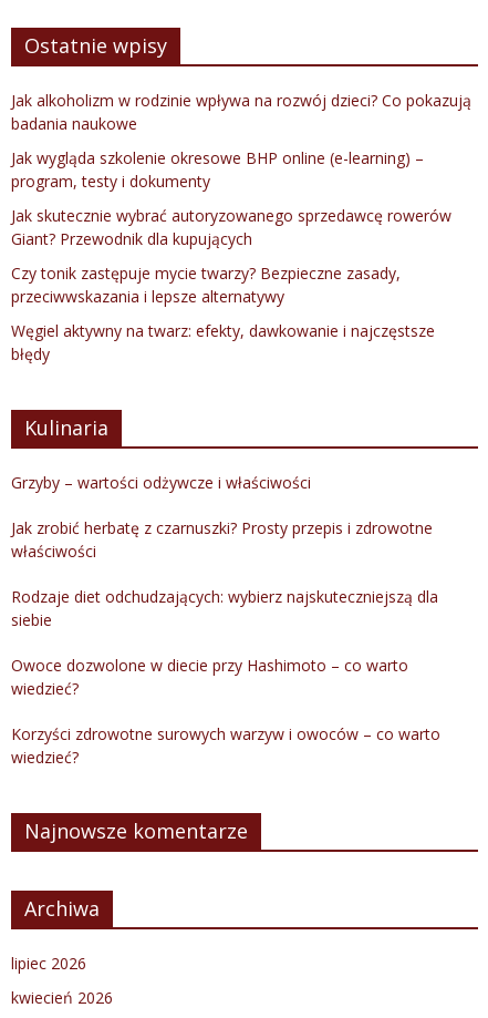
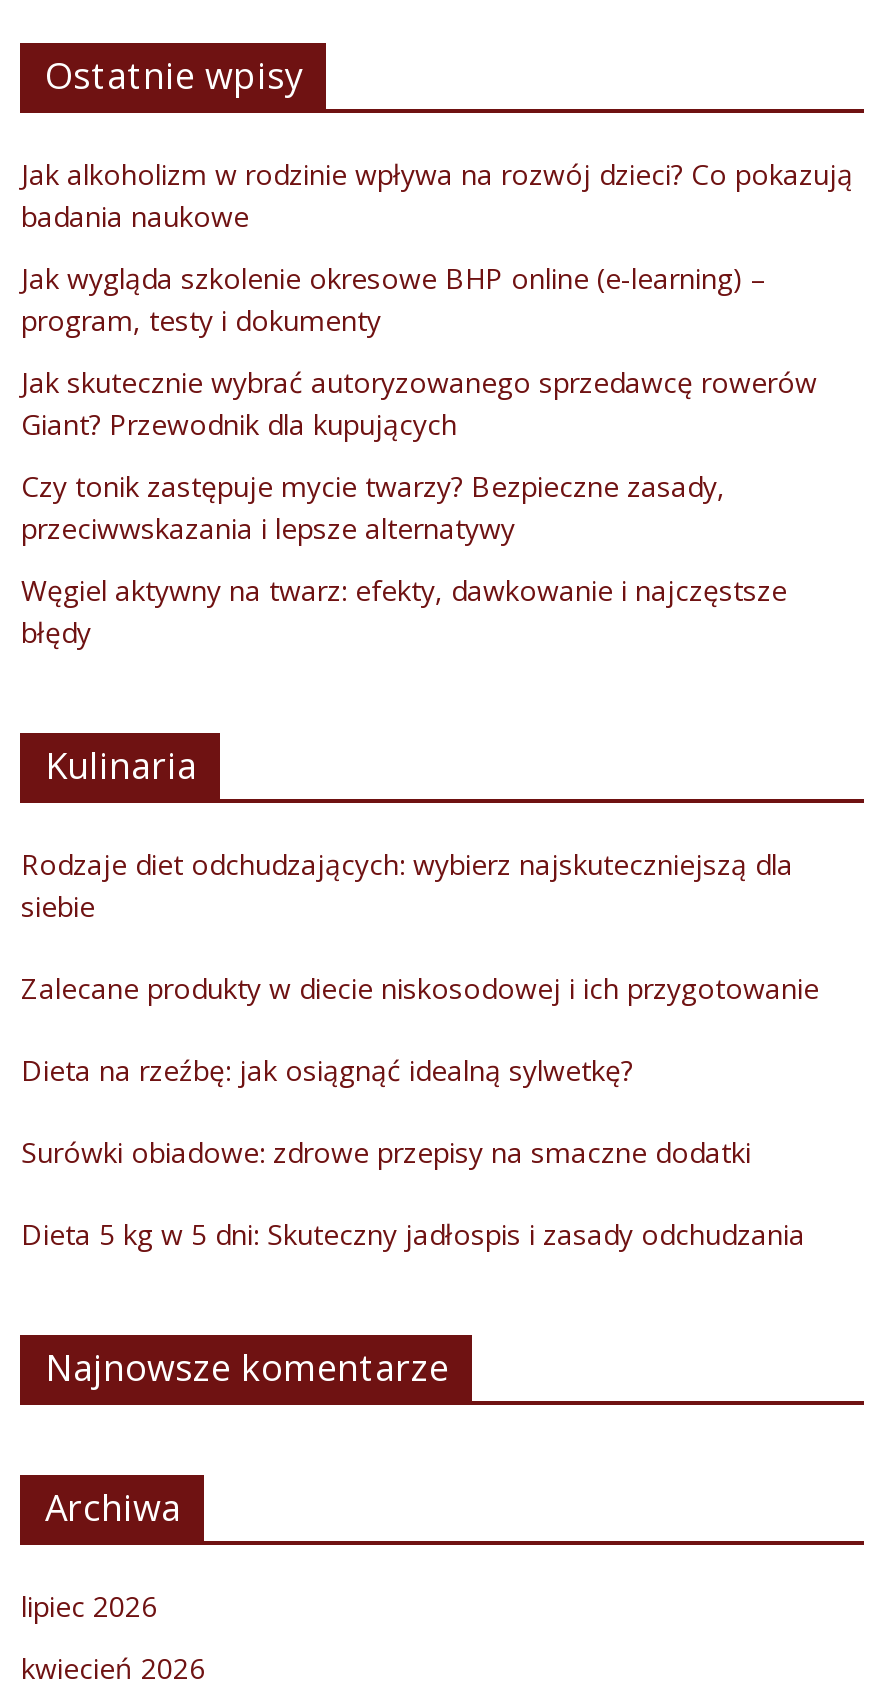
- Grzyby – wartości odżywcze i właściwości
- Jak zrobić herbatę z czarnuszki? Prosty przepis i zdrowotne
- właściwości

moved up: Rodzaje diet odchudzających: wybierz najskuteczniejszą dla | siebie

- Owoce dozwolone w diecie przy Hashimoto – co warto
- wiedzieć?
- Korzyści zdrowotne surowych warzyw i owoców – co warto
- wiedzieć?
+ Zalecane produkty w diecie niskosodowej i ich przygotowanie
+ Dieta na rzeźbę: jak osiągnąć idealną sylwetkę?
+ Surówki obiadowe: zdrowe przepisy na smaczne dodatki
+ Dieta 5 kg w 5 dni: Skuteczny jadłospis i zasady odchudzania
